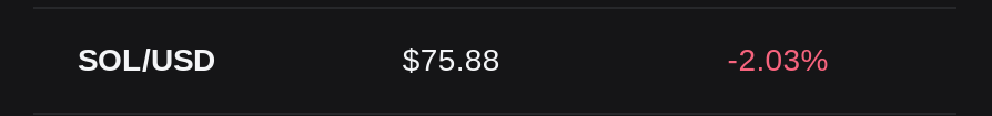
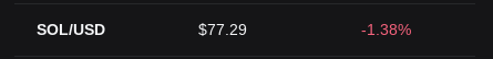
- $75.88
+ $77.29

- -2.03%
+ -1.38%
